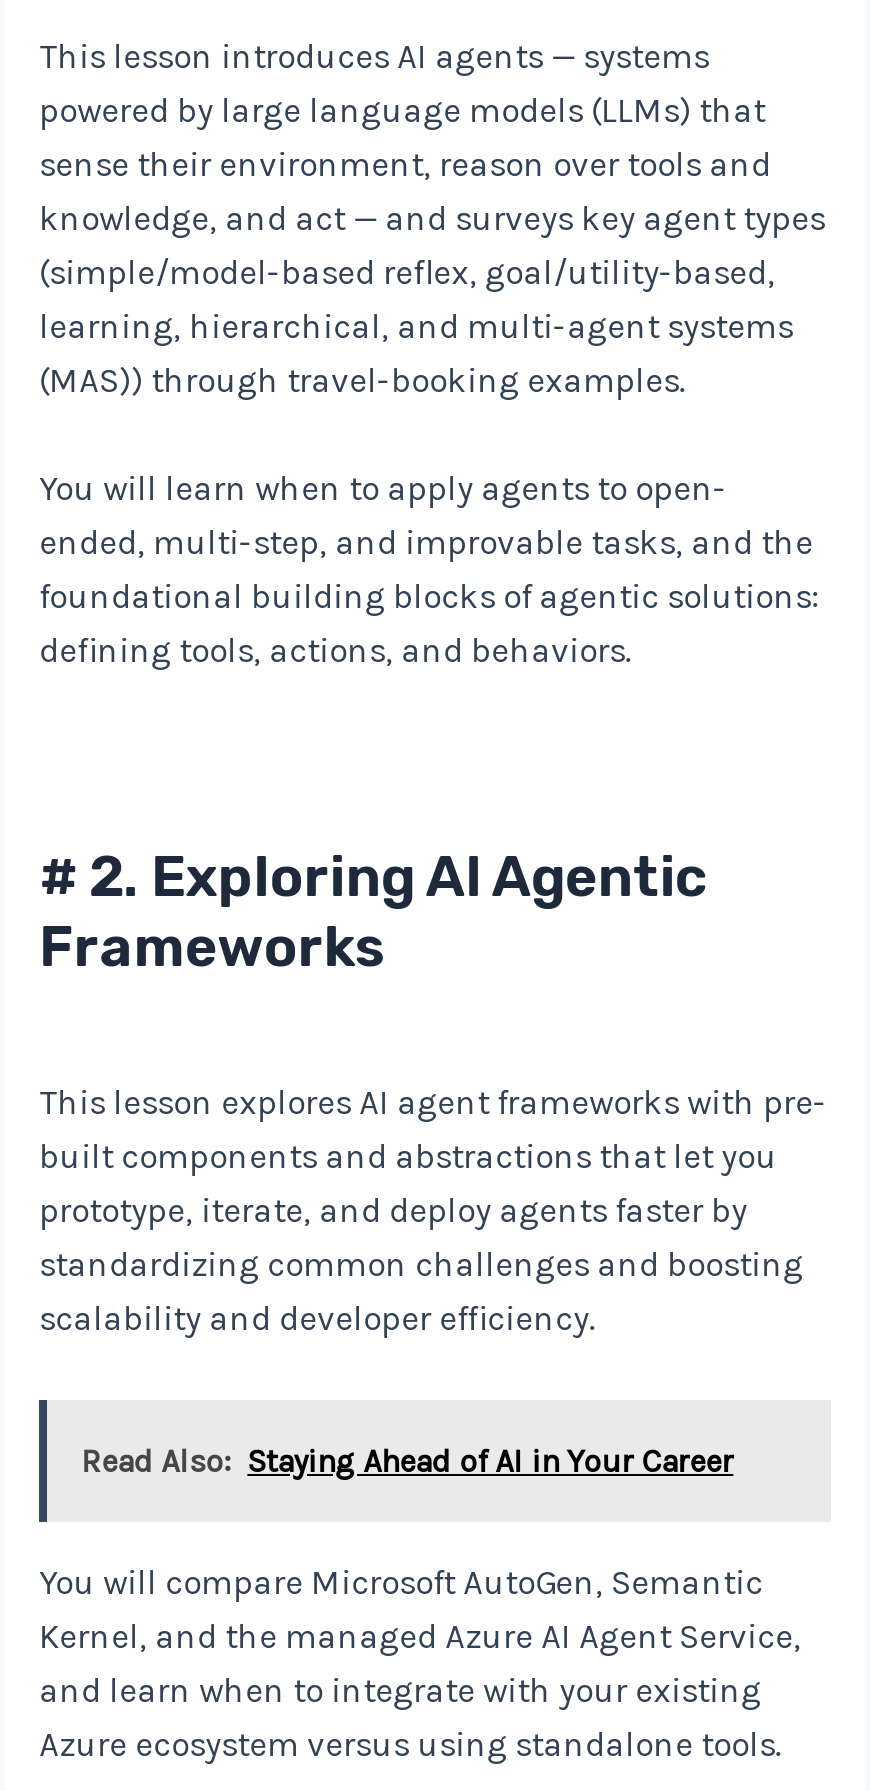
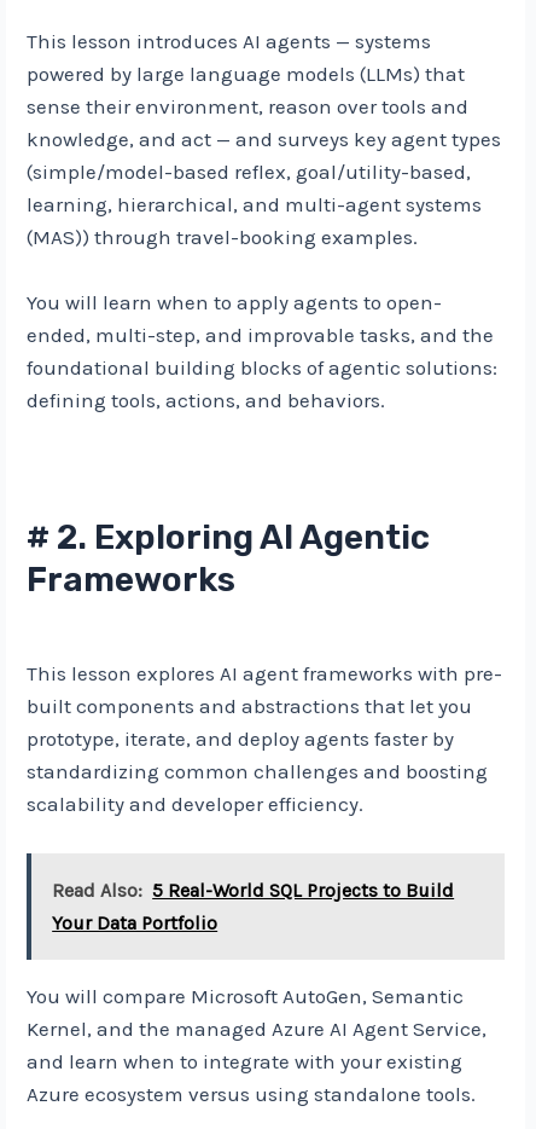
- Read Also: Staying Ahead of AI in Your Career
+ Read Also: 5 Real-World SQL Projects to Build
+ Your Data Portfolio
